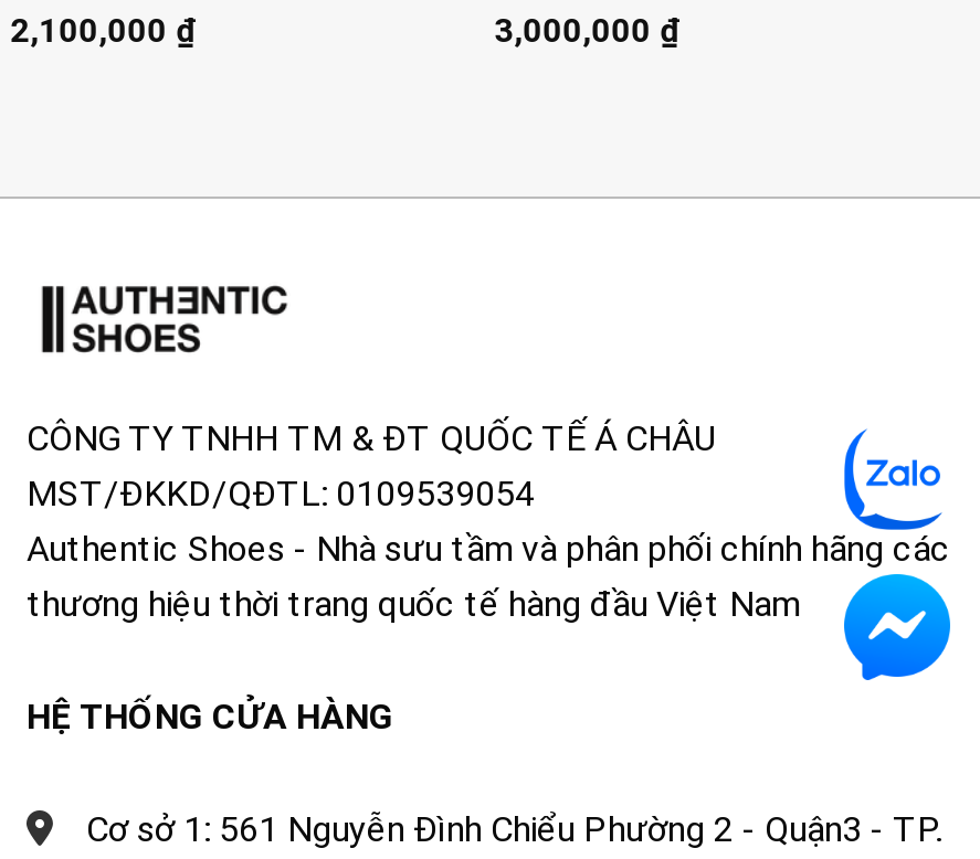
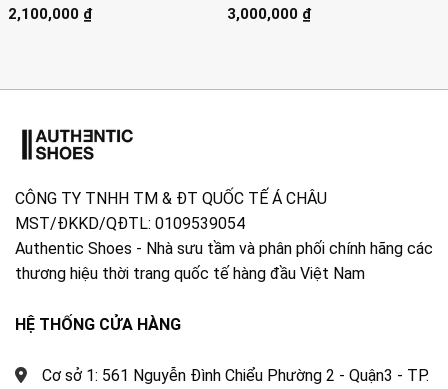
- [image]

- [image]
